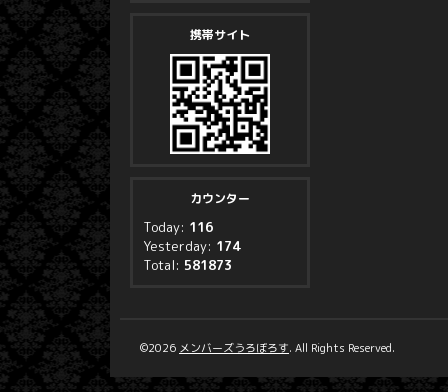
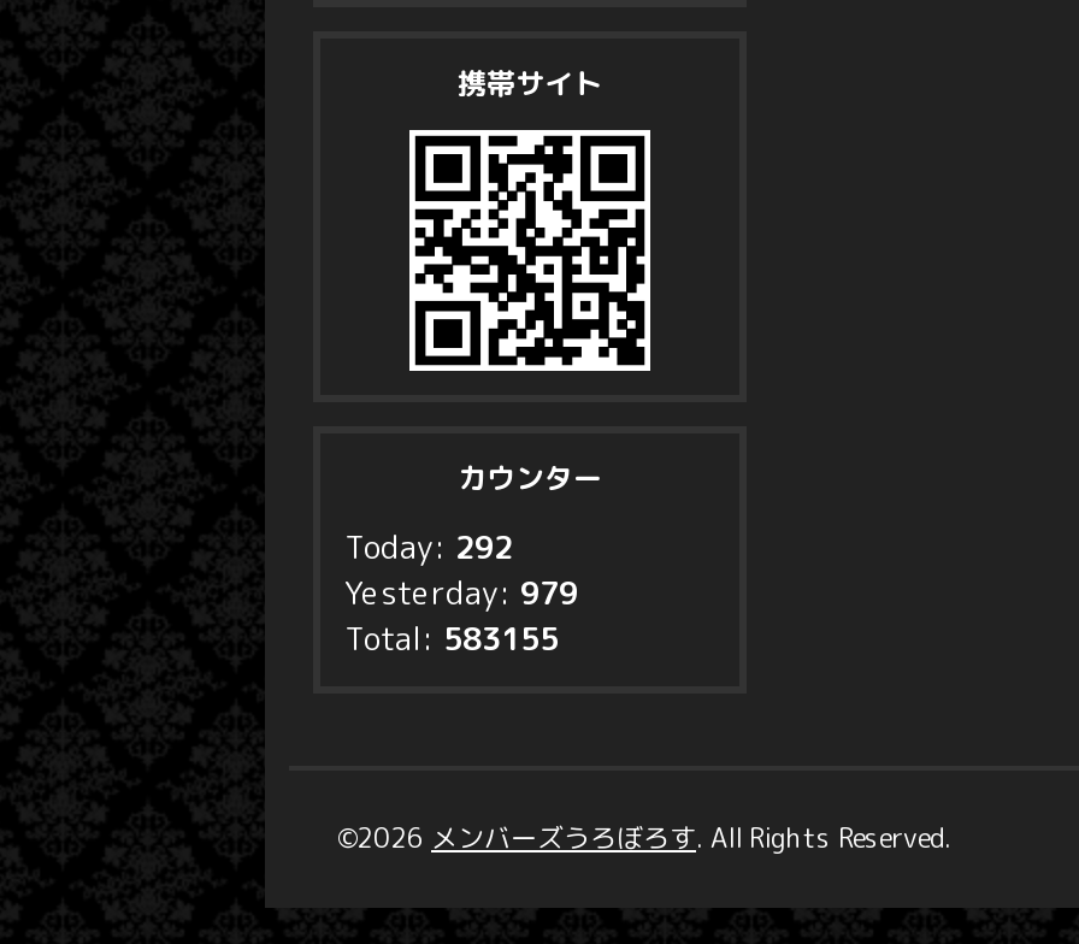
- Today: 116
+ Today: 292

- Yesterday: 174
+ Yesterday: 979

- Total: 581873
+ Total: 583155
